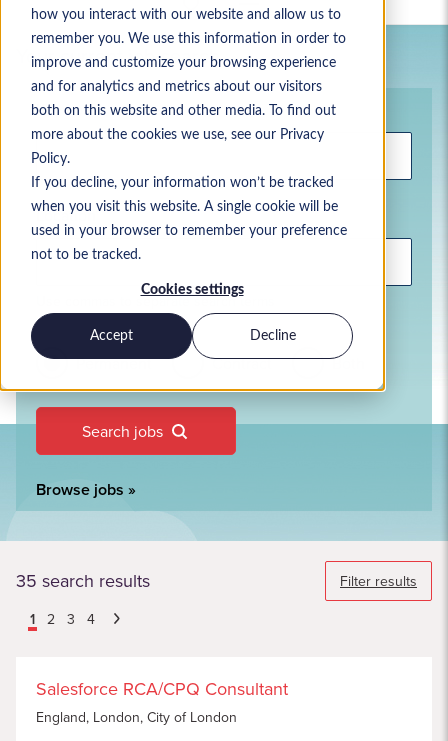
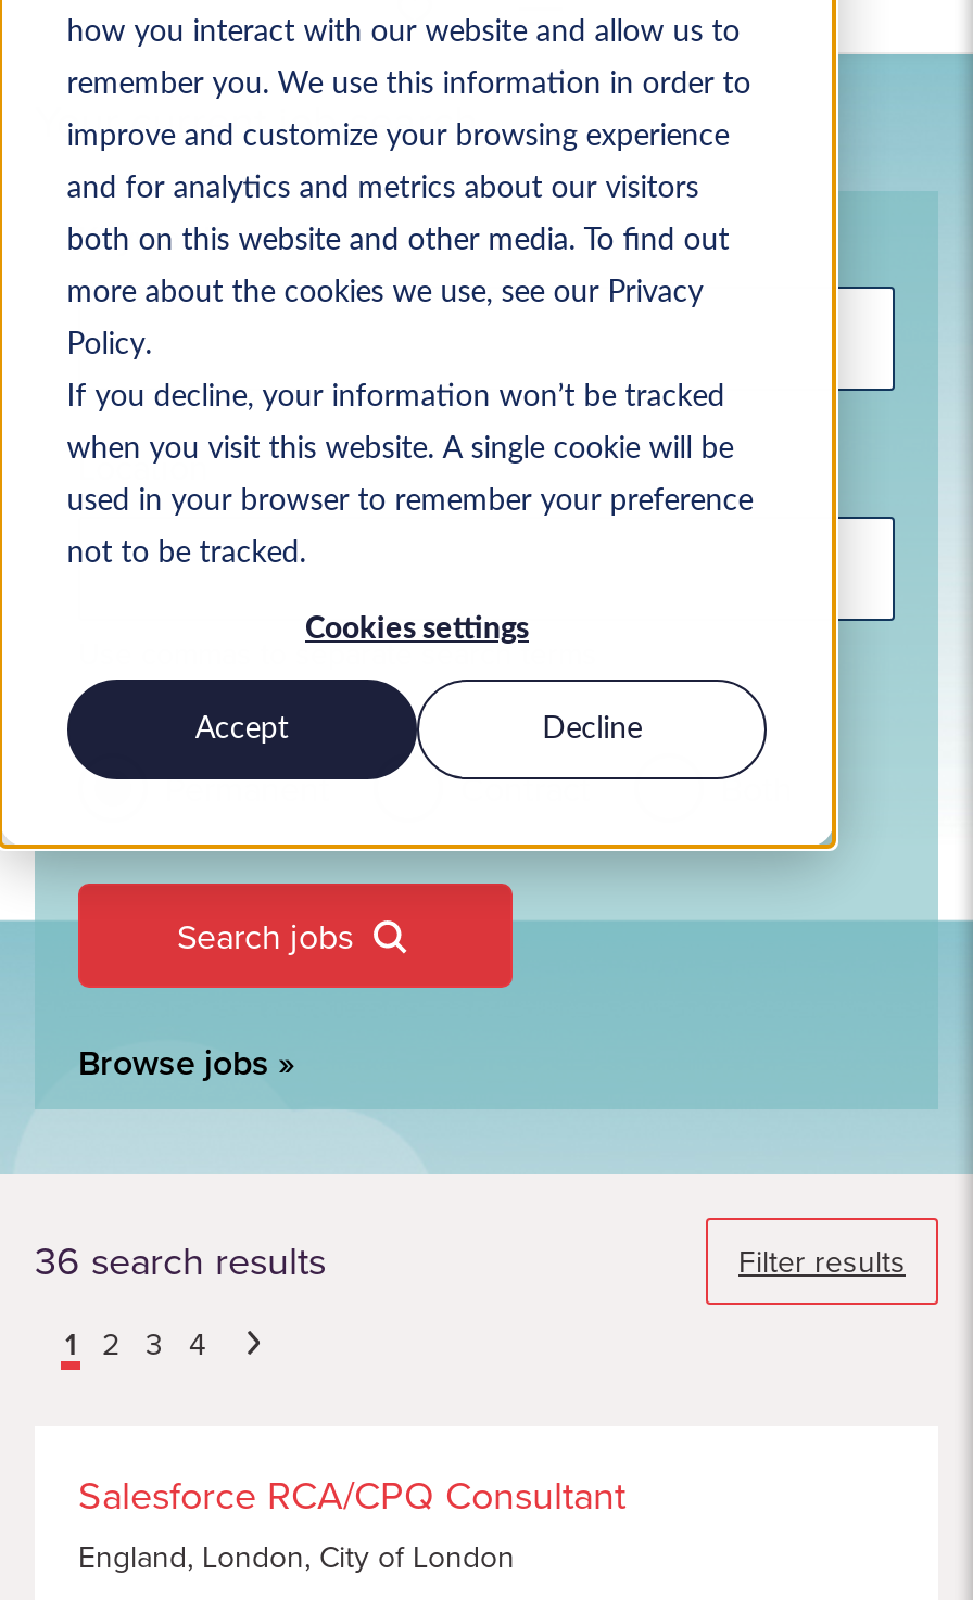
- 35 search results
+ 36 search results
